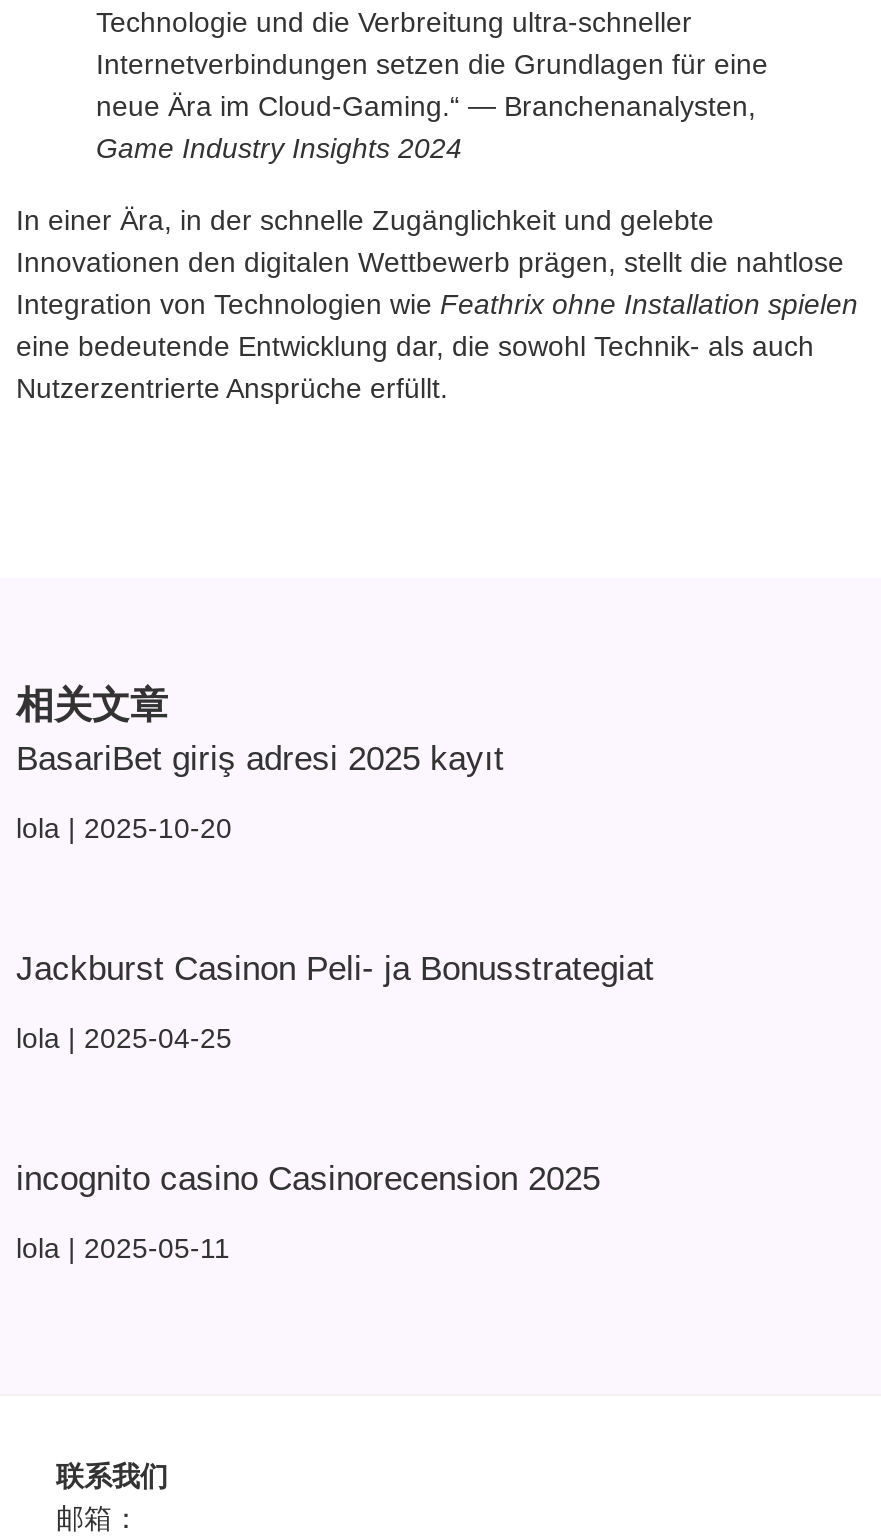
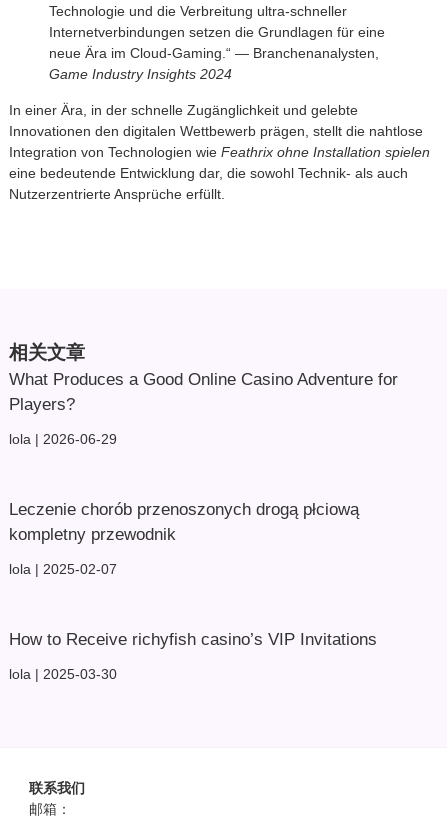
- BasariBet giriş adresi 2025 kayıt
+ What Produces a Good Online Casino Adventure for
+ Players?

- lola 2025-10-20
+ lola 2026-06-29

- Jackburst Casinon Peli- ja Bonusstrategiat
+ Leczenie chorób przenoszonych drogą płciową
+ kompletny przewodnik

- lola 2025-04-25
+ lola 2025-02-07

- incognito casino Casinorecension 2025
+ How to Receive richyfish casino’s VIP Invitations

- lola 2025-05-11
+ lola 2025-03-30
